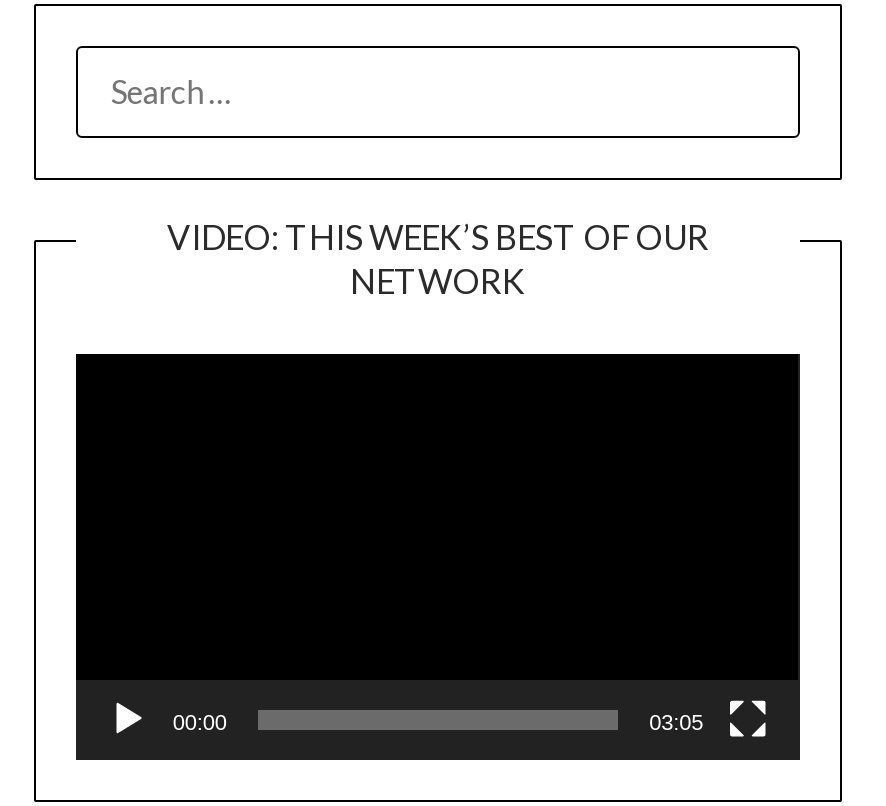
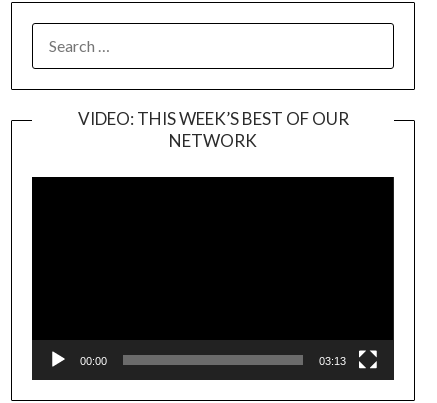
- 03:05
+ 03:13
